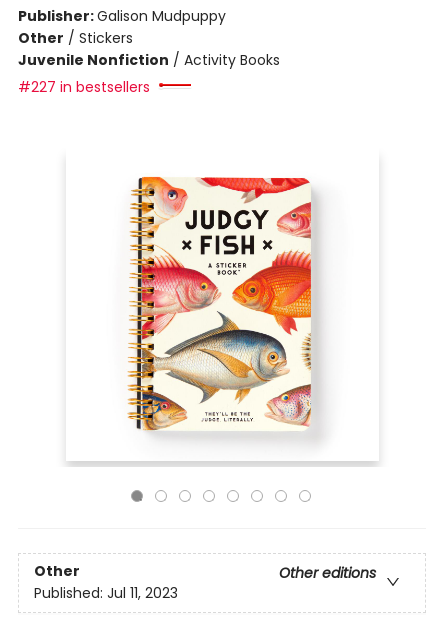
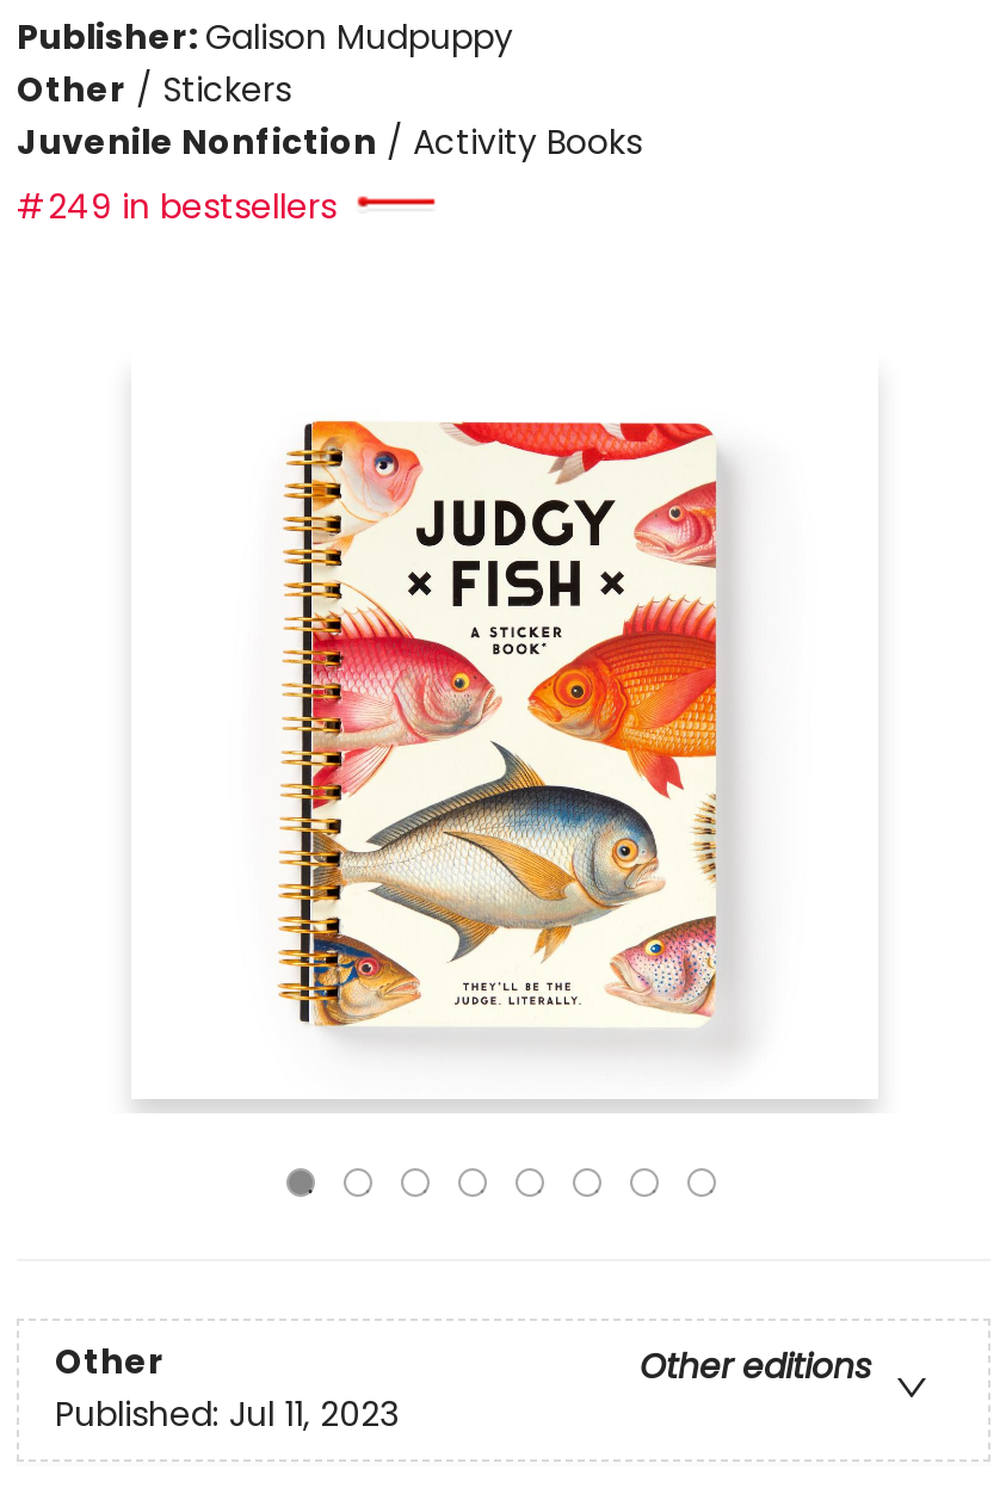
- #227 in bestsellers
+ #249 in bestsellers
